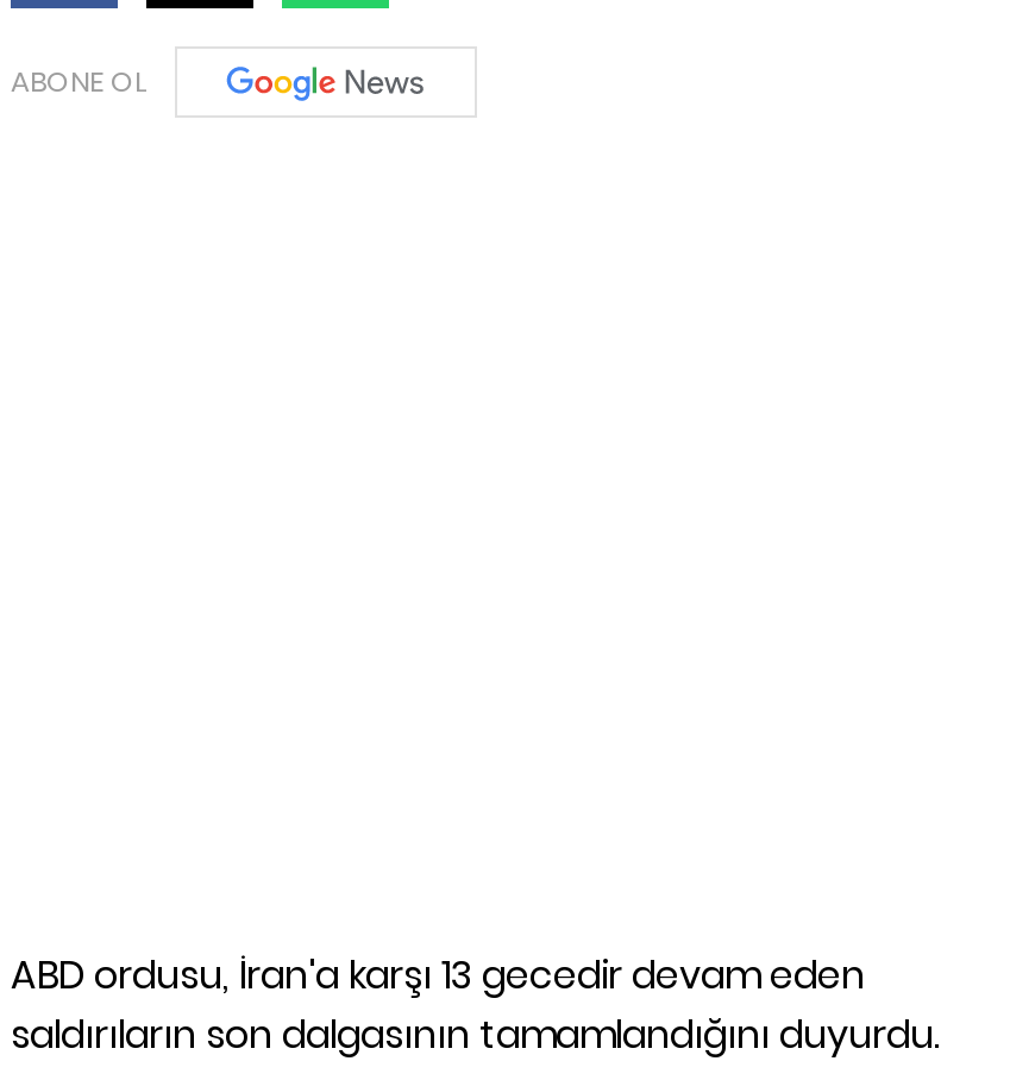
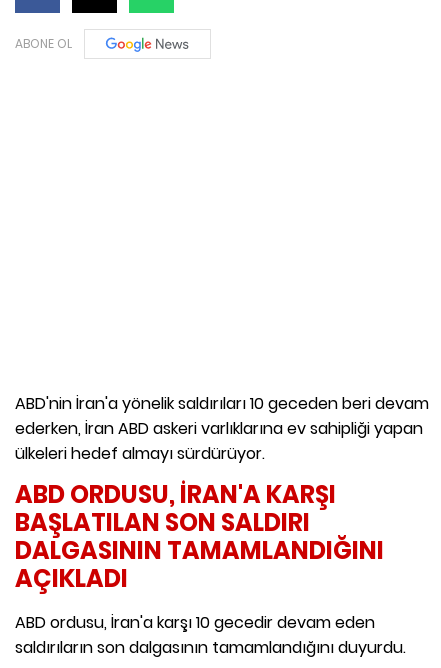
- ABD ordusu, İran'a karşı 13 gecedir devam eden
+ ABD'nin İran'a yönelik saldırıları 10 geceden beri devam
+ ederken, İran ABD askeri varlıklarına ev sahipliği yapan
+ ülkeleri hedef almayı sürdürüyor.
+ ABD ORDUSU, İRAN'A KARŞI
+ BAŞLATILAN SON SALDIRI
+ DALGASININ TAMAMLANDIĞINI
+ AÇIKLADI
+ ABD ordusu, İran'a karşı 10 gecedir devam eden
